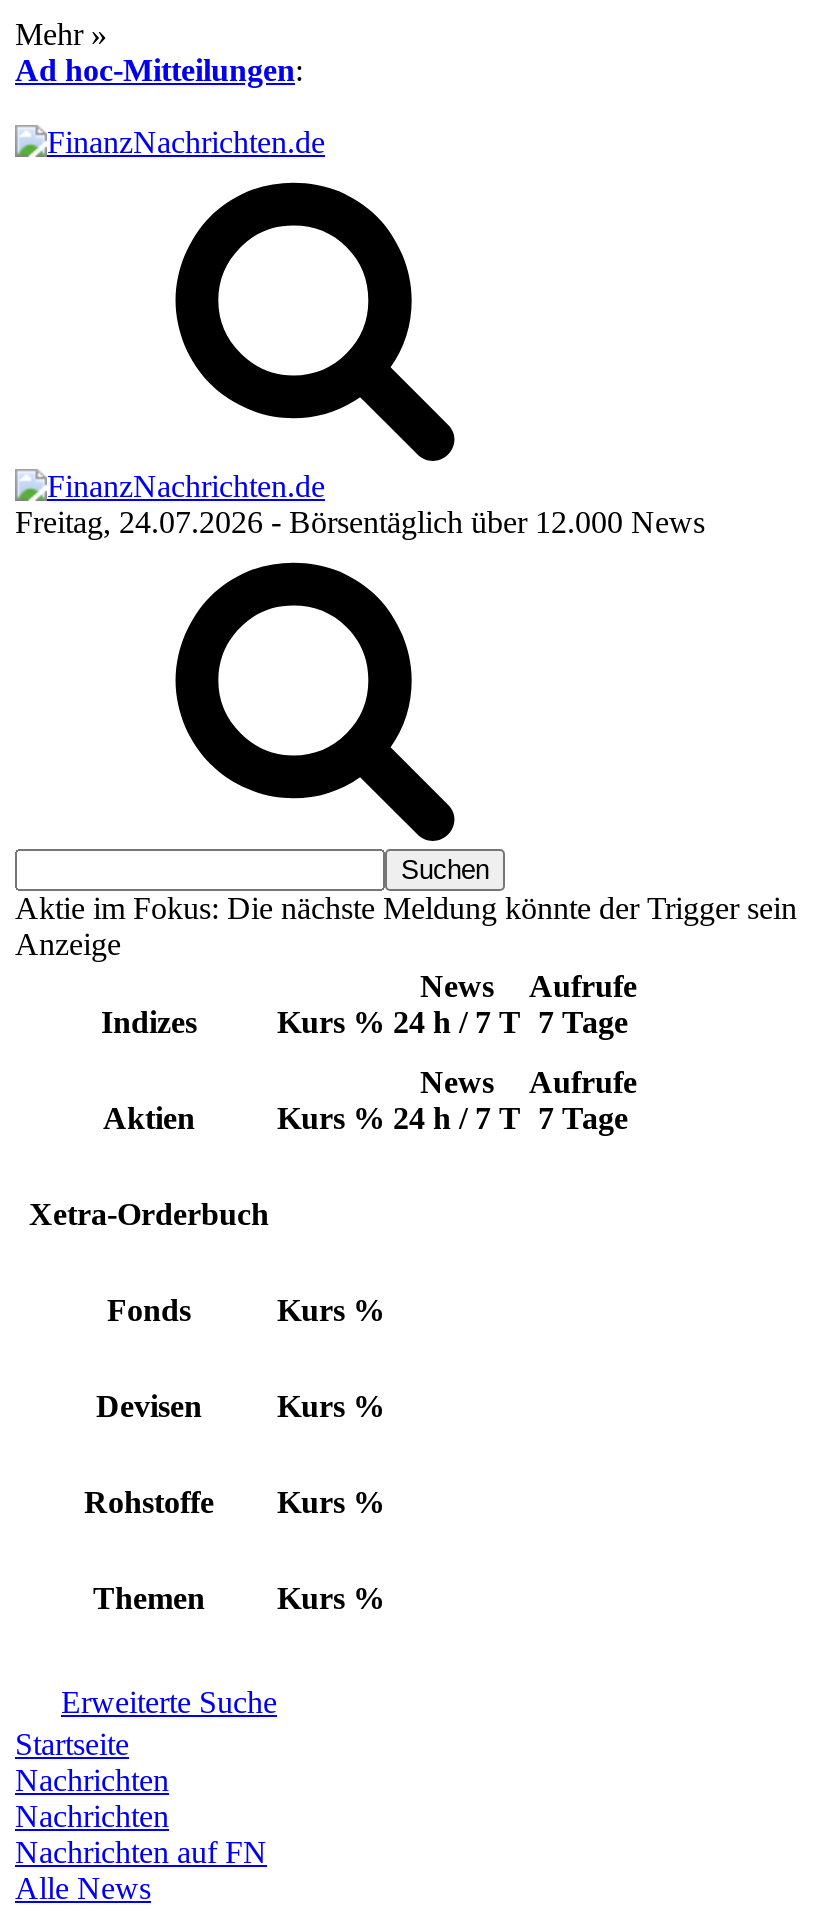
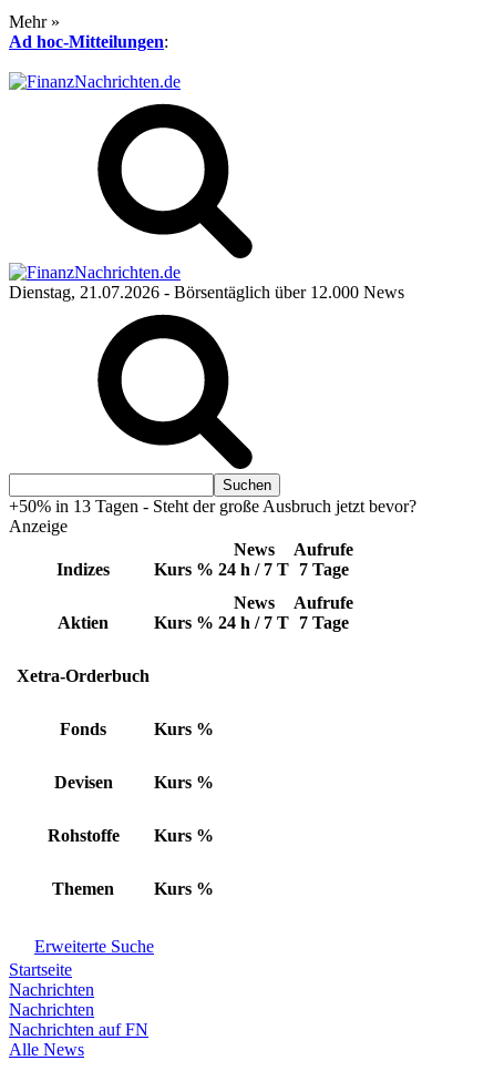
- Freitag, 24.07.2026 - Börsentäglich über 12.000 News
+ Dienstag, 21.07.2026 - Börsentäglich über 12.000 News

- Aktie im Fokus: Die nächste Meldung könnte der Trigger sein
+ +50% in 13 Tagen - Steht der große Ausbruch jetzt bevor?
